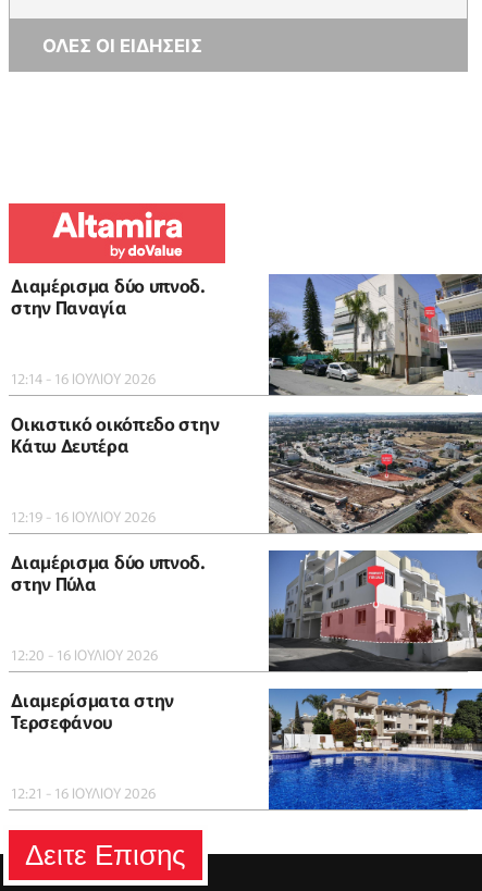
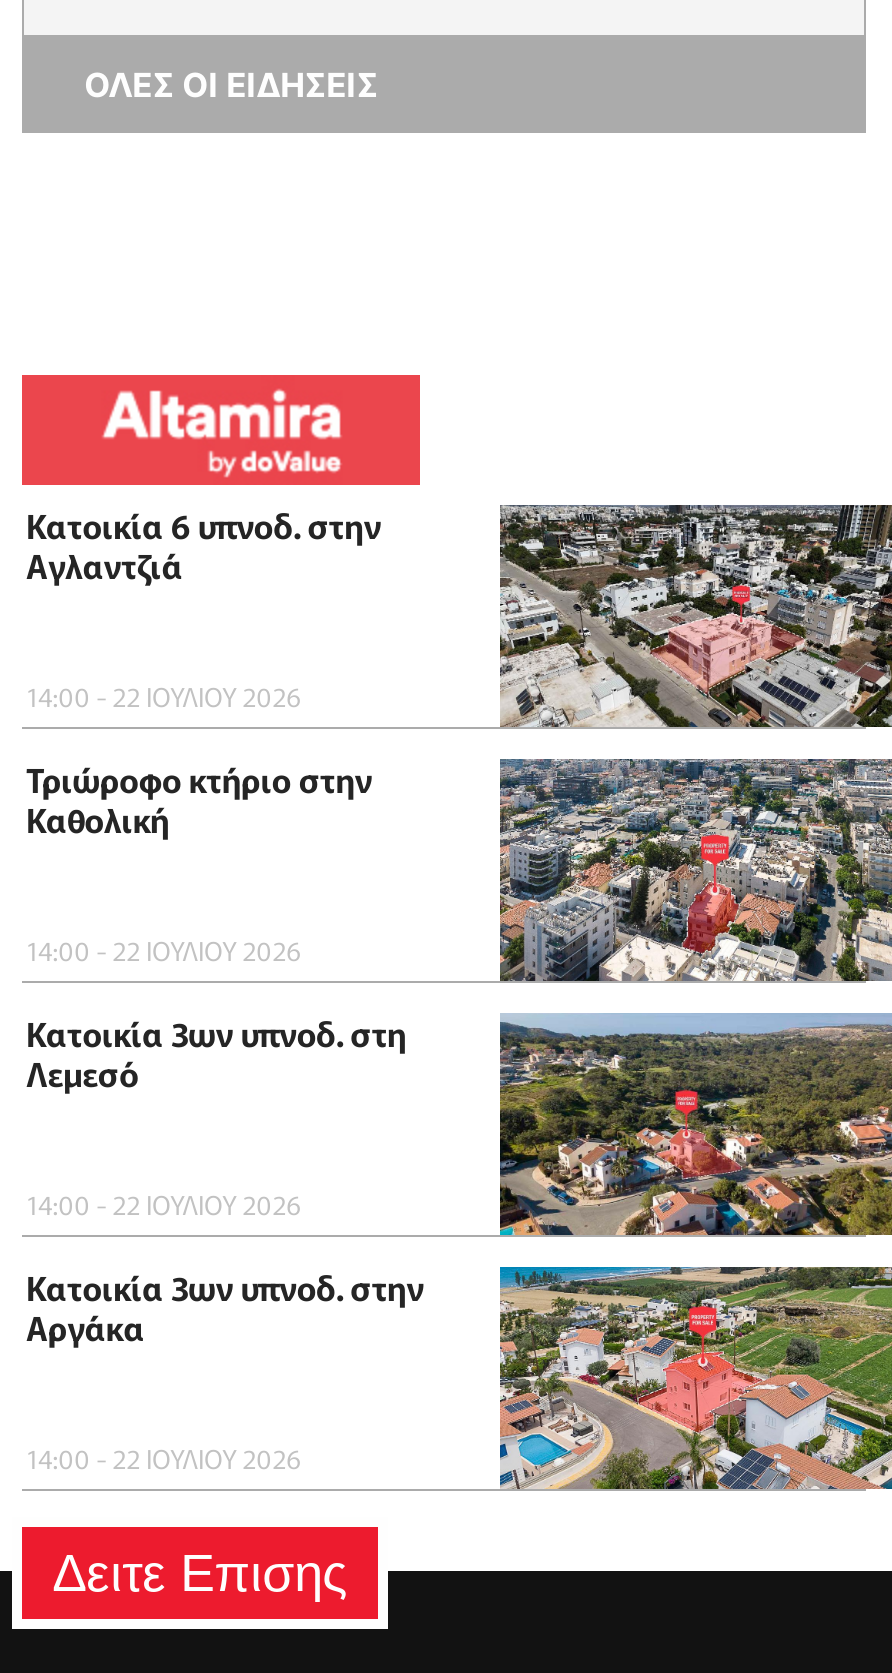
- Διαμέρισμα δύο υπνοδ.
- στην Παναγία
+ Κατοικία 6 υπνοδ. στην
+ Αγλαντζιά

- [image]
+ [image]

- 12:14 - 16 ΙΟΥΛΙΟΥ 2026
+ 14:00 - 22 ΙΟΥΛΙΟΥ 2026

- Οικιστικό οικόπεδο στην
- Κάτω Δευτέρα
+ Τριώροφο κτήριο στην
+ Καθολική

- [image]
+ [image]

- 12:19 - 16 ΙΟΥΛΙΟΥ 2026
+ 14:00 - 22 ΙΟΥΛΙΟΥ 2026

- Διαμέρισμα δύο υπνοδ.
- στην Πύλα
+ Κατοικία 3ων υπνοδ. στη
+ Λεμεσό

- [image]
+ [image]

- 12:20 - 16 ΙΟΥΛΙΟΥ 2026
+ 14:00 - 22 ΙΟΥΛΙΟΥ 2026

- Διαμερίσματα στην
- Τερσεφάνου
+ Κατοικία 3ων υπνοδ. στην
+ Αργάκα

- [image]
+ [image]

- 12:21 - 16 ΙΟΥΛΙΟΥ 2026
+ 14:00 - 22 ΙΟΥΛΙΟΥ 2026
